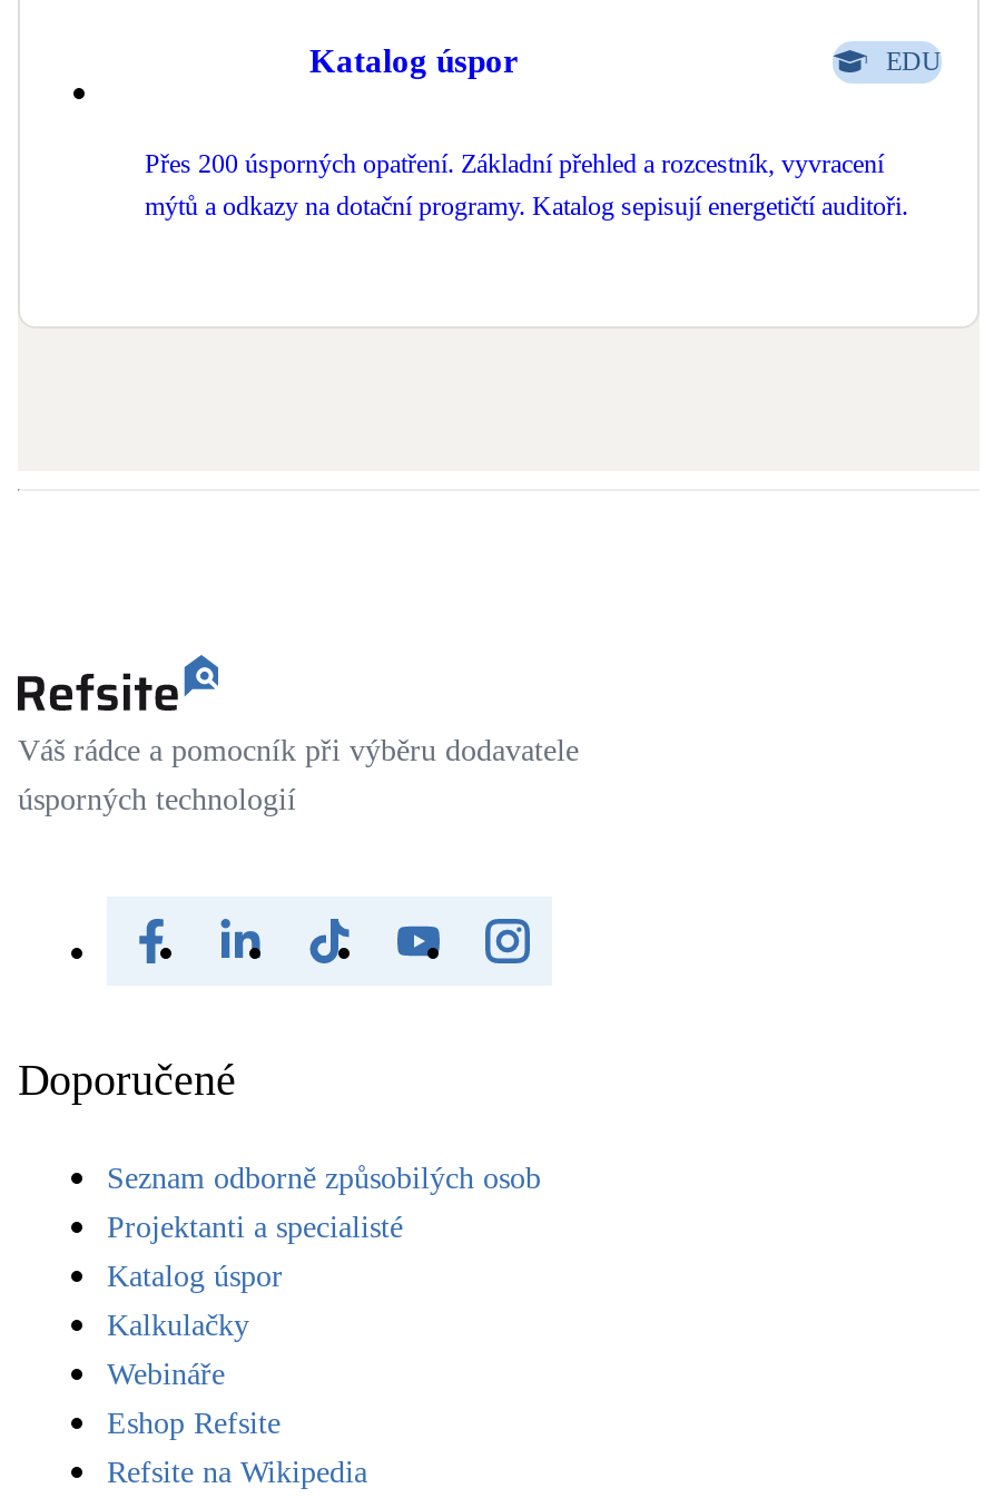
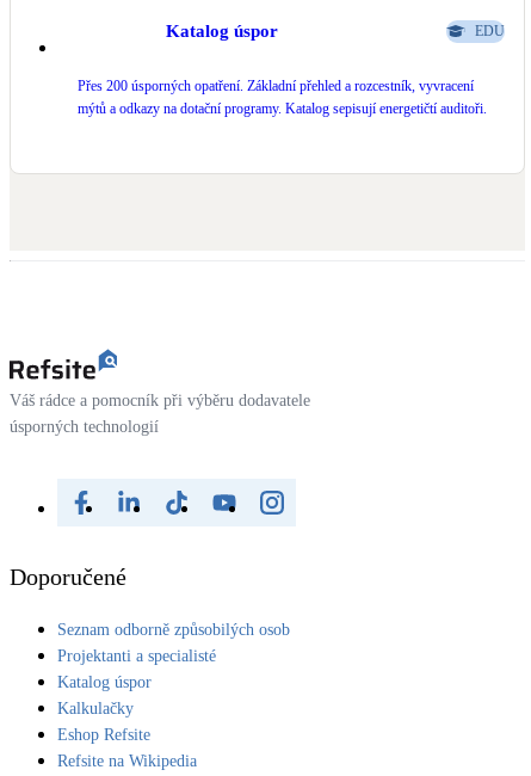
- Webináře
